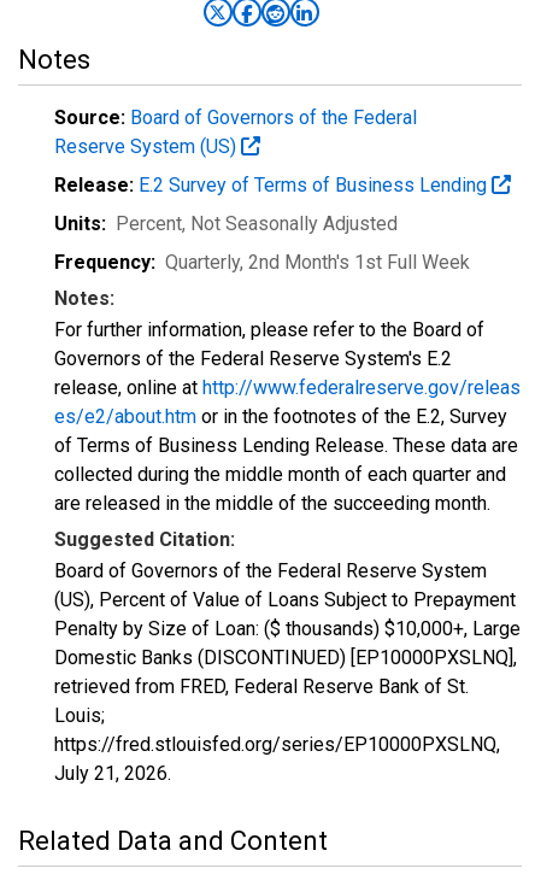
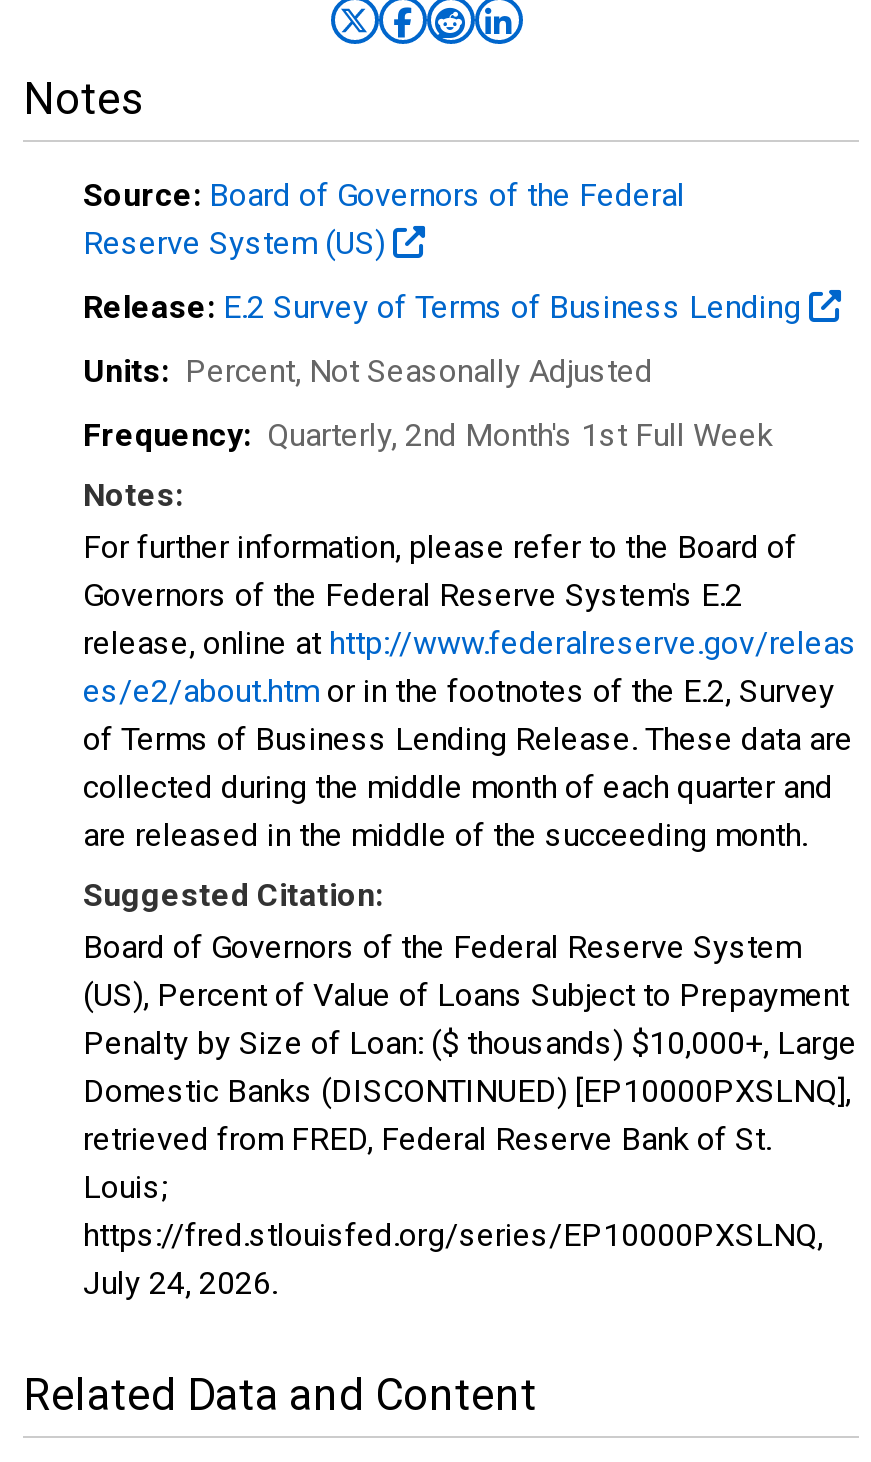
- July 21, 2026.
+ July 24, 2026.
